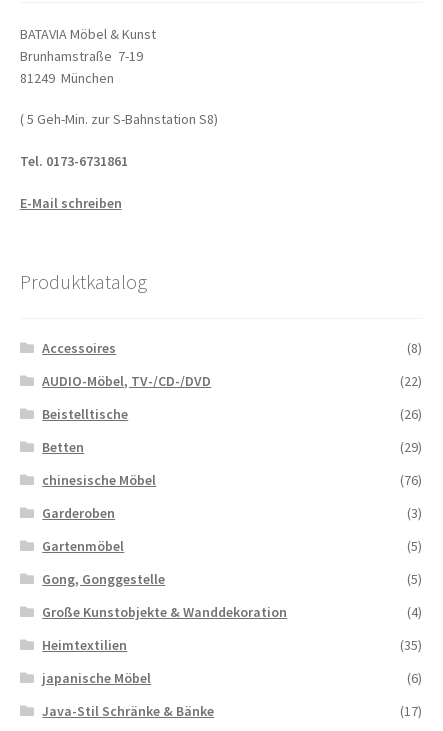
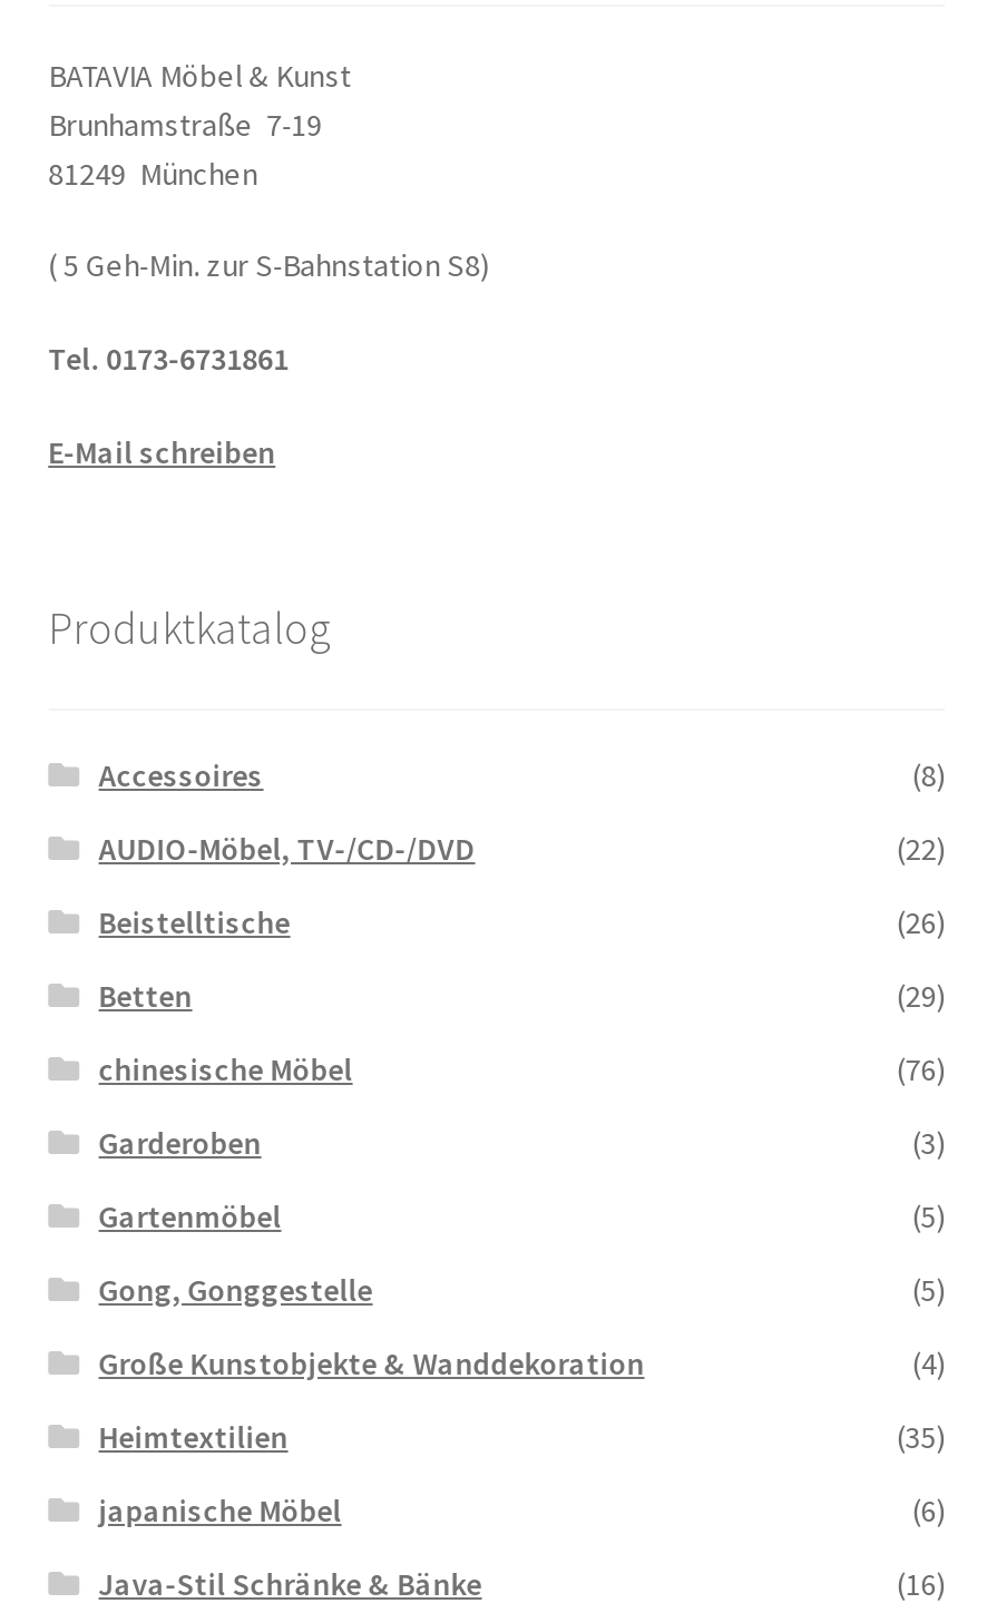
- (17)
+ (16)
